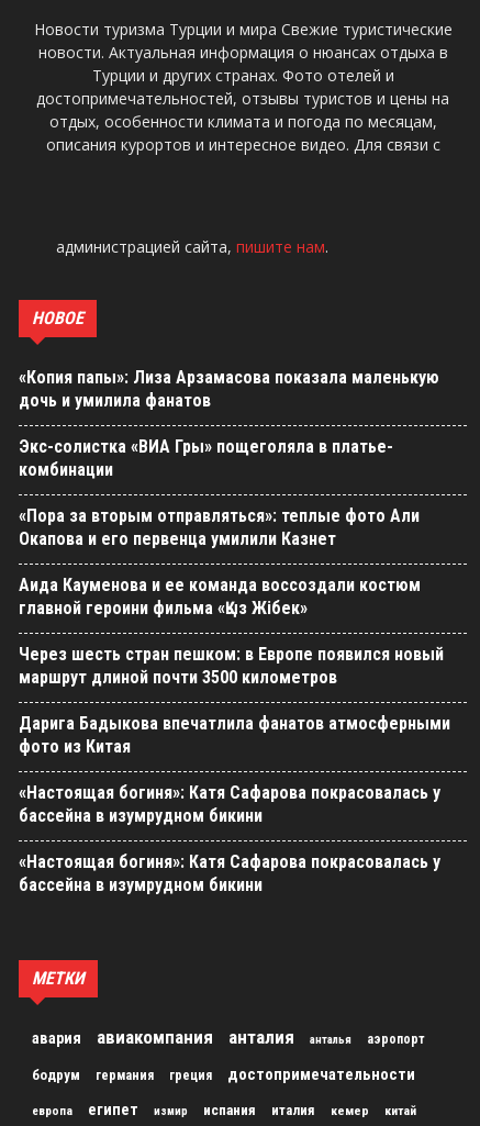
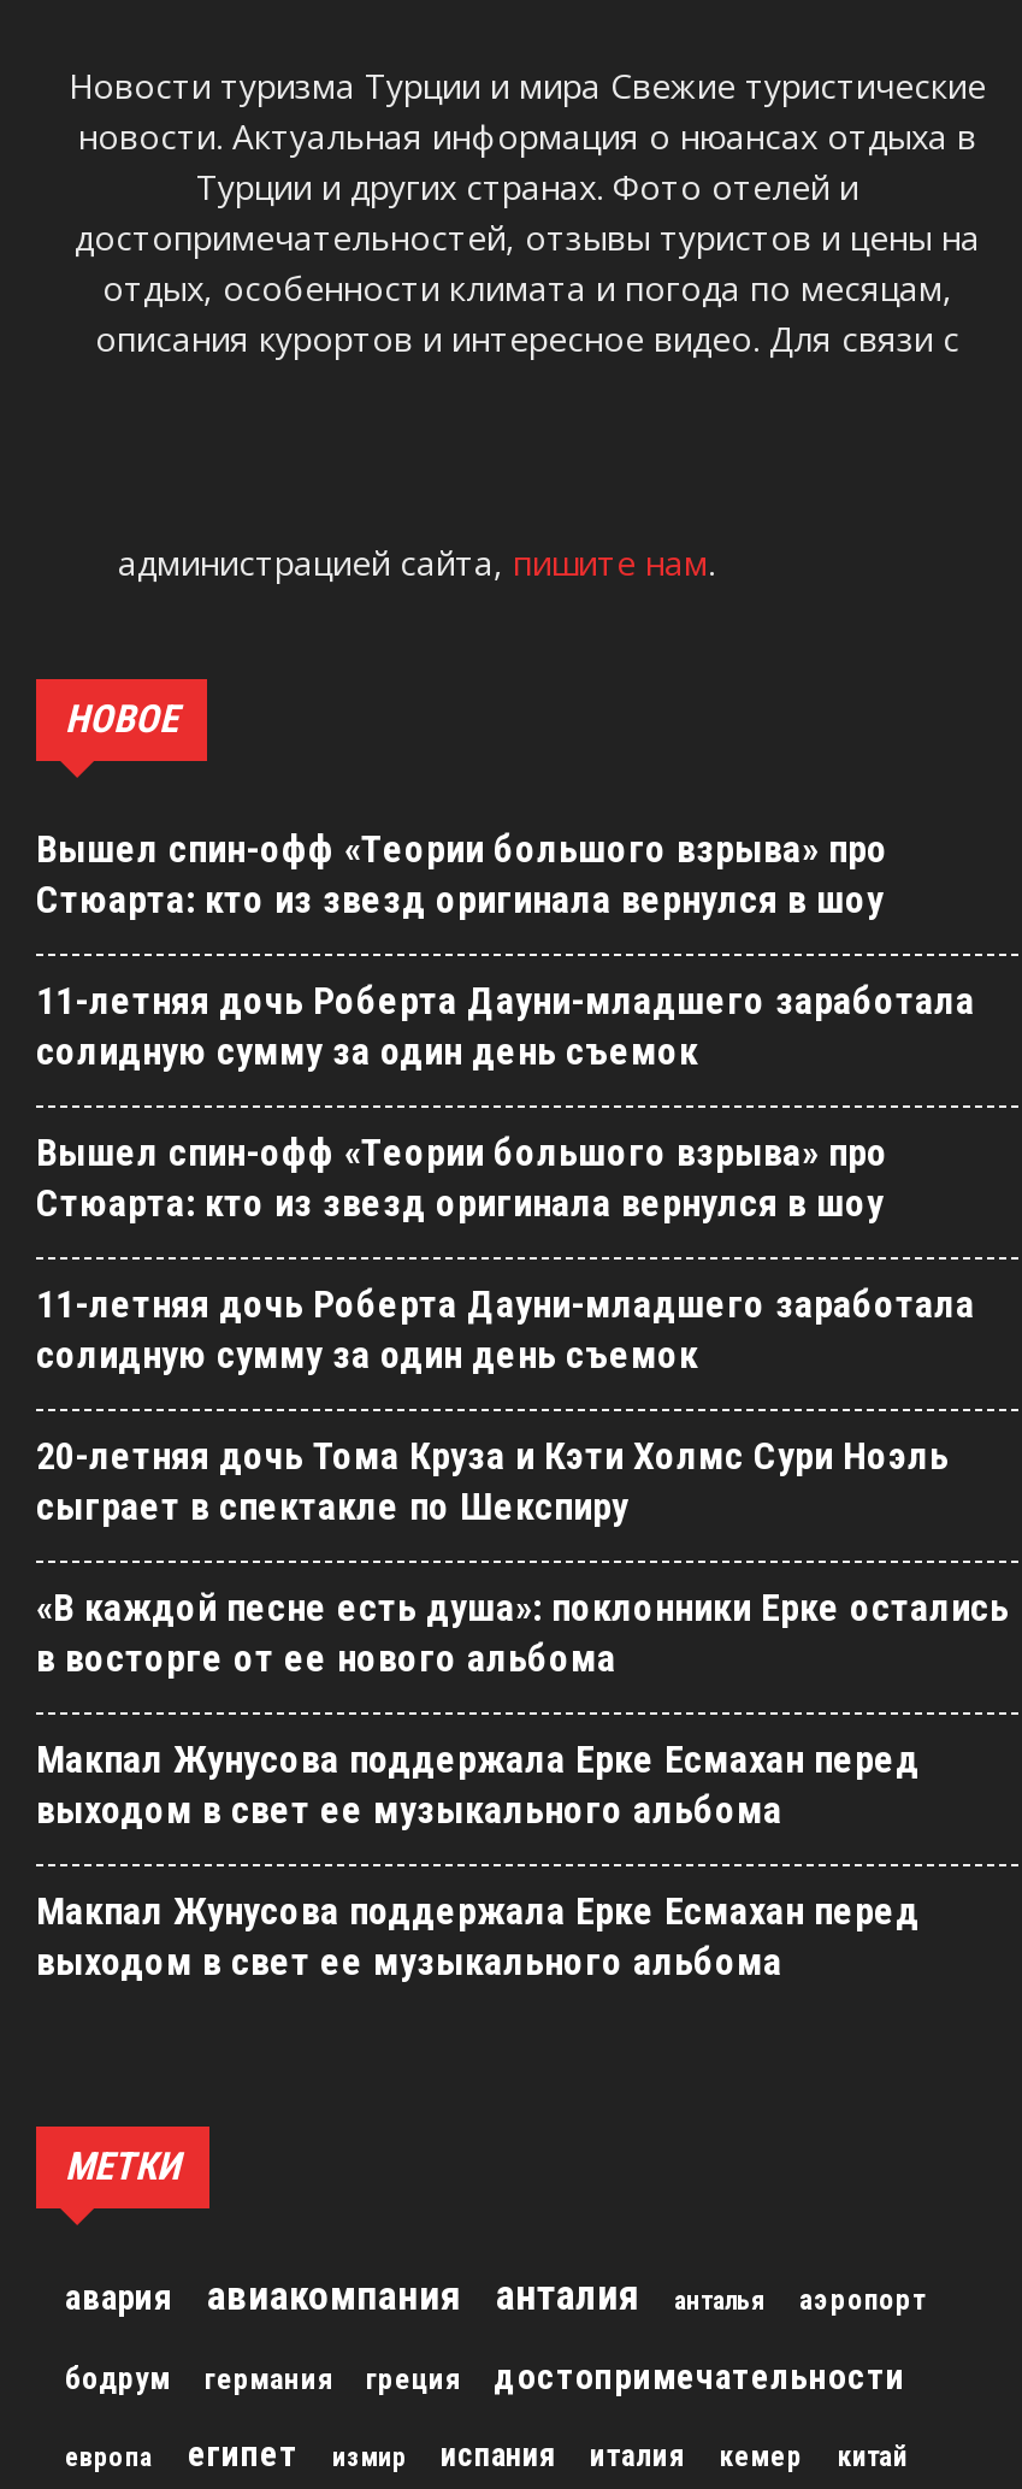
- «Копия папы»: Лиза Арзамасова показала маленькую
- дочь и умилила фанатов
+ Вышел спин-офф «Теории большого взрыва» про
+ Стюарта: кто из звезд оригинала вернулся в шоу

- Экс-солистка «ВИА Гры» пощеголяла в платье-
- комбинации
+ 11-летняя дочь Роберта Дауни-младшего заработала
+ солидную сумму за один день съемок

- «Пора за вторым отправляться»: теплые фото Али
- Окапова и его первенца умилили Казнет
+ Вышел спин-офф «Теории большого взрыва» про
+ Стюарта: кто из звезд оригинала вернулся в шоу

- Аида Кауменова и ее команда воссоздали костюм
- главной героини фильма «Қыз Жібек»
+ 11-летняя дочь Роберта Дауни-младшего заработала
+ солидную сумму за один день съемок

- Через шесть стран пешком: в Европе появился новый
- маршрут длиной почти 3500 километров
+ 20-летняя дочь Тома Круза и Кэти Холмс Сури Ноэль
+ сыграет в спектакле по Шекспиру

- Дарига Бадыкова впечатлила фанатов атмосферными
- фото из Китая
+ «В каждой песне есть душа»: поклонники Ерке остались
+ в восторге от ее нового альбома

- «Настоящая богиня»: Катя Сафарова покрасовалась у
- бассейна в изумрудном бикини
+ Макпал Жунусова поддержала Ерке Есмахан перед
+ выходом в свет ее музыкального альбома

- «Настоящая богиня»: Катя Сафарова покрасовалась у
- бассейна в изумрудном бикини
+ Макпал Жунусова поддержала Ерке Есмахан перед
+ выходом в свет ее музыкального альбома
